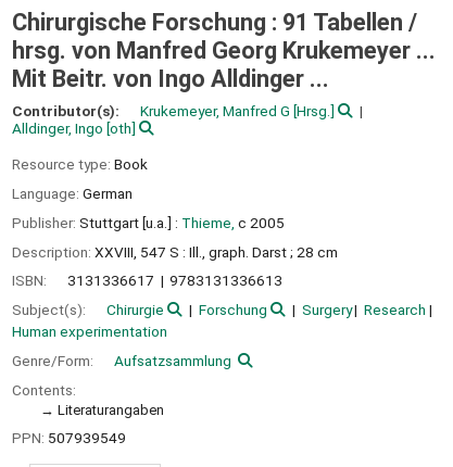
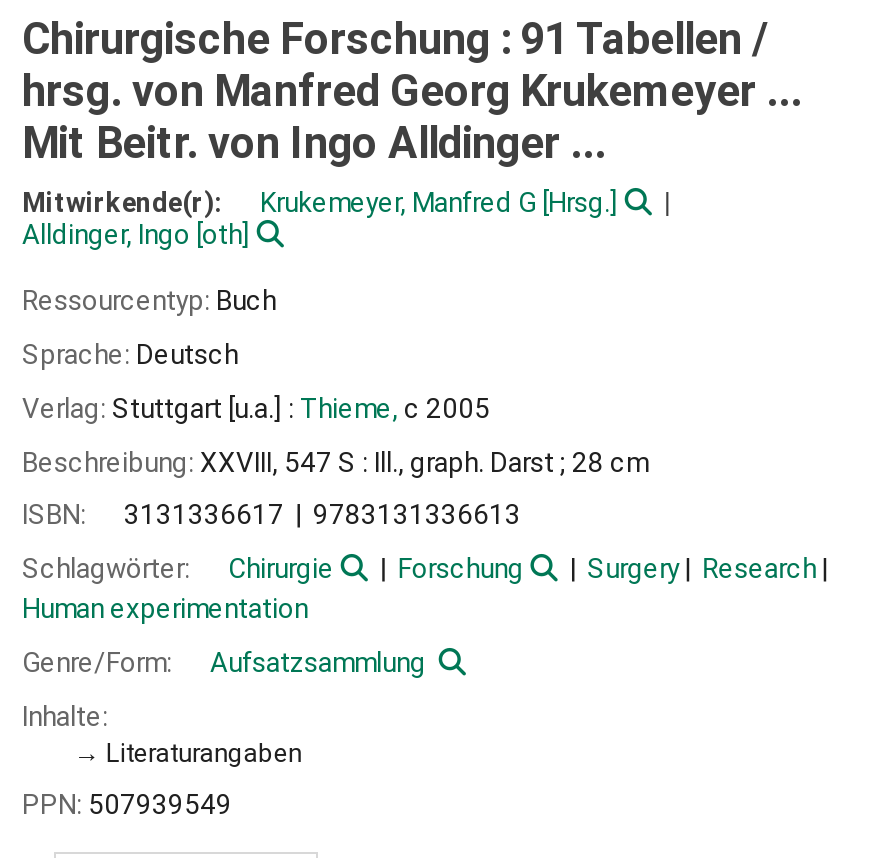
- Contributor(s):
+ Mitwirkende(r):

- Resource type: Book
+ Ressourcentyp: Buch

- Language: German
+ Sprache: Deutsch

- Publisher: Stuttgart [u.a.] : Thieme, c 2005
+ Verlag: Stuttgart [u.a.] : Thieme, c 2005

- Description: XXVIII, 547 S : Ill., graph. Darst ; 28 cm
+ Beschreibung: XXVIII, 547 S : Ill., graph. Darst ; 28 cm

- Subject(s):
+ Schlagwörter:

- Contents:
+ Inhalte:
